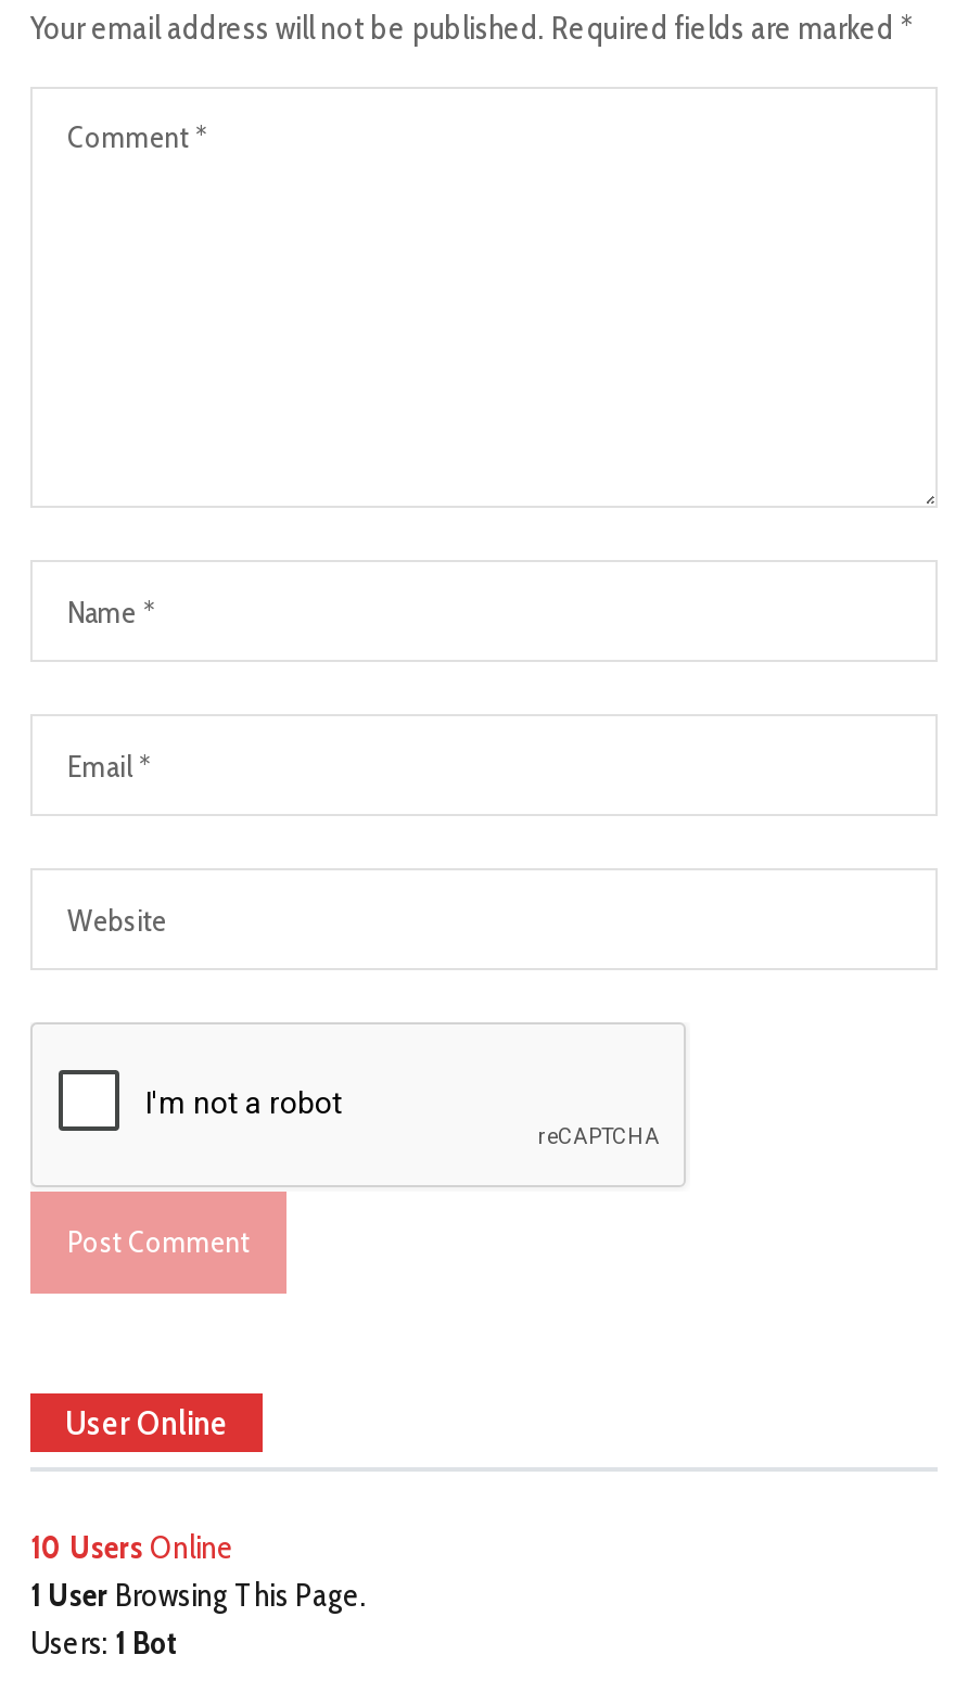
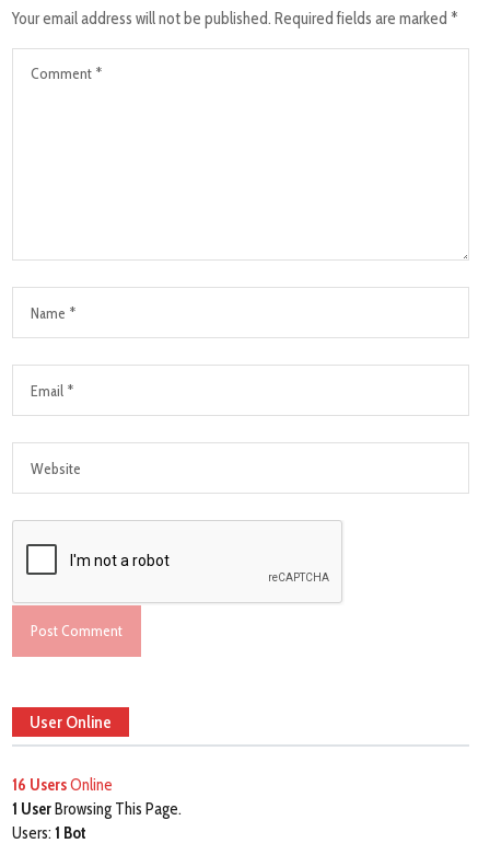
- 10 Users Online
+ 16 Users Online
